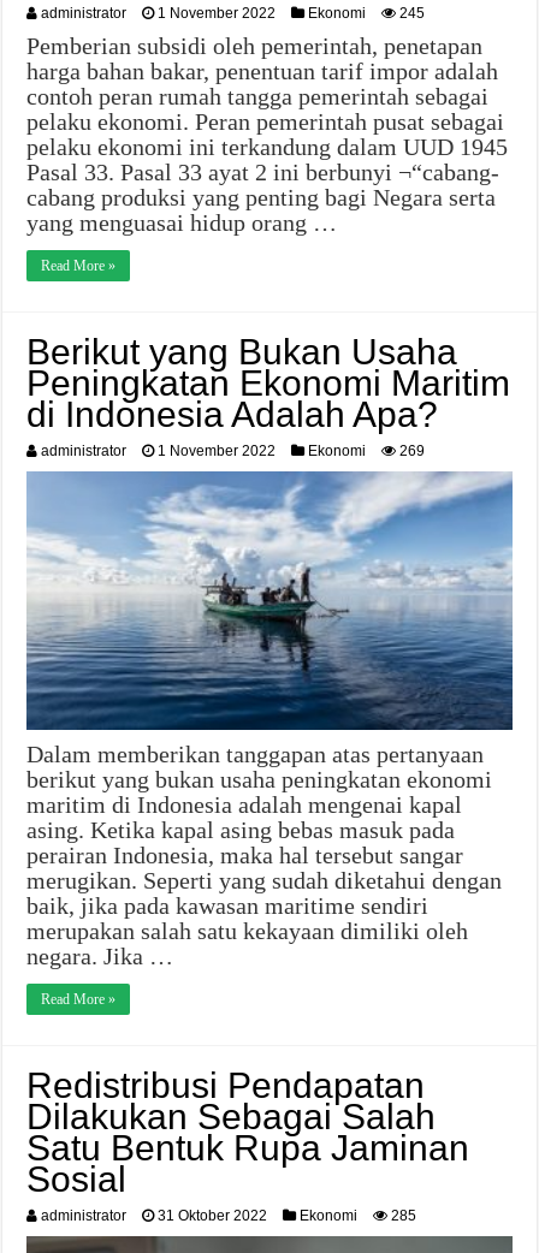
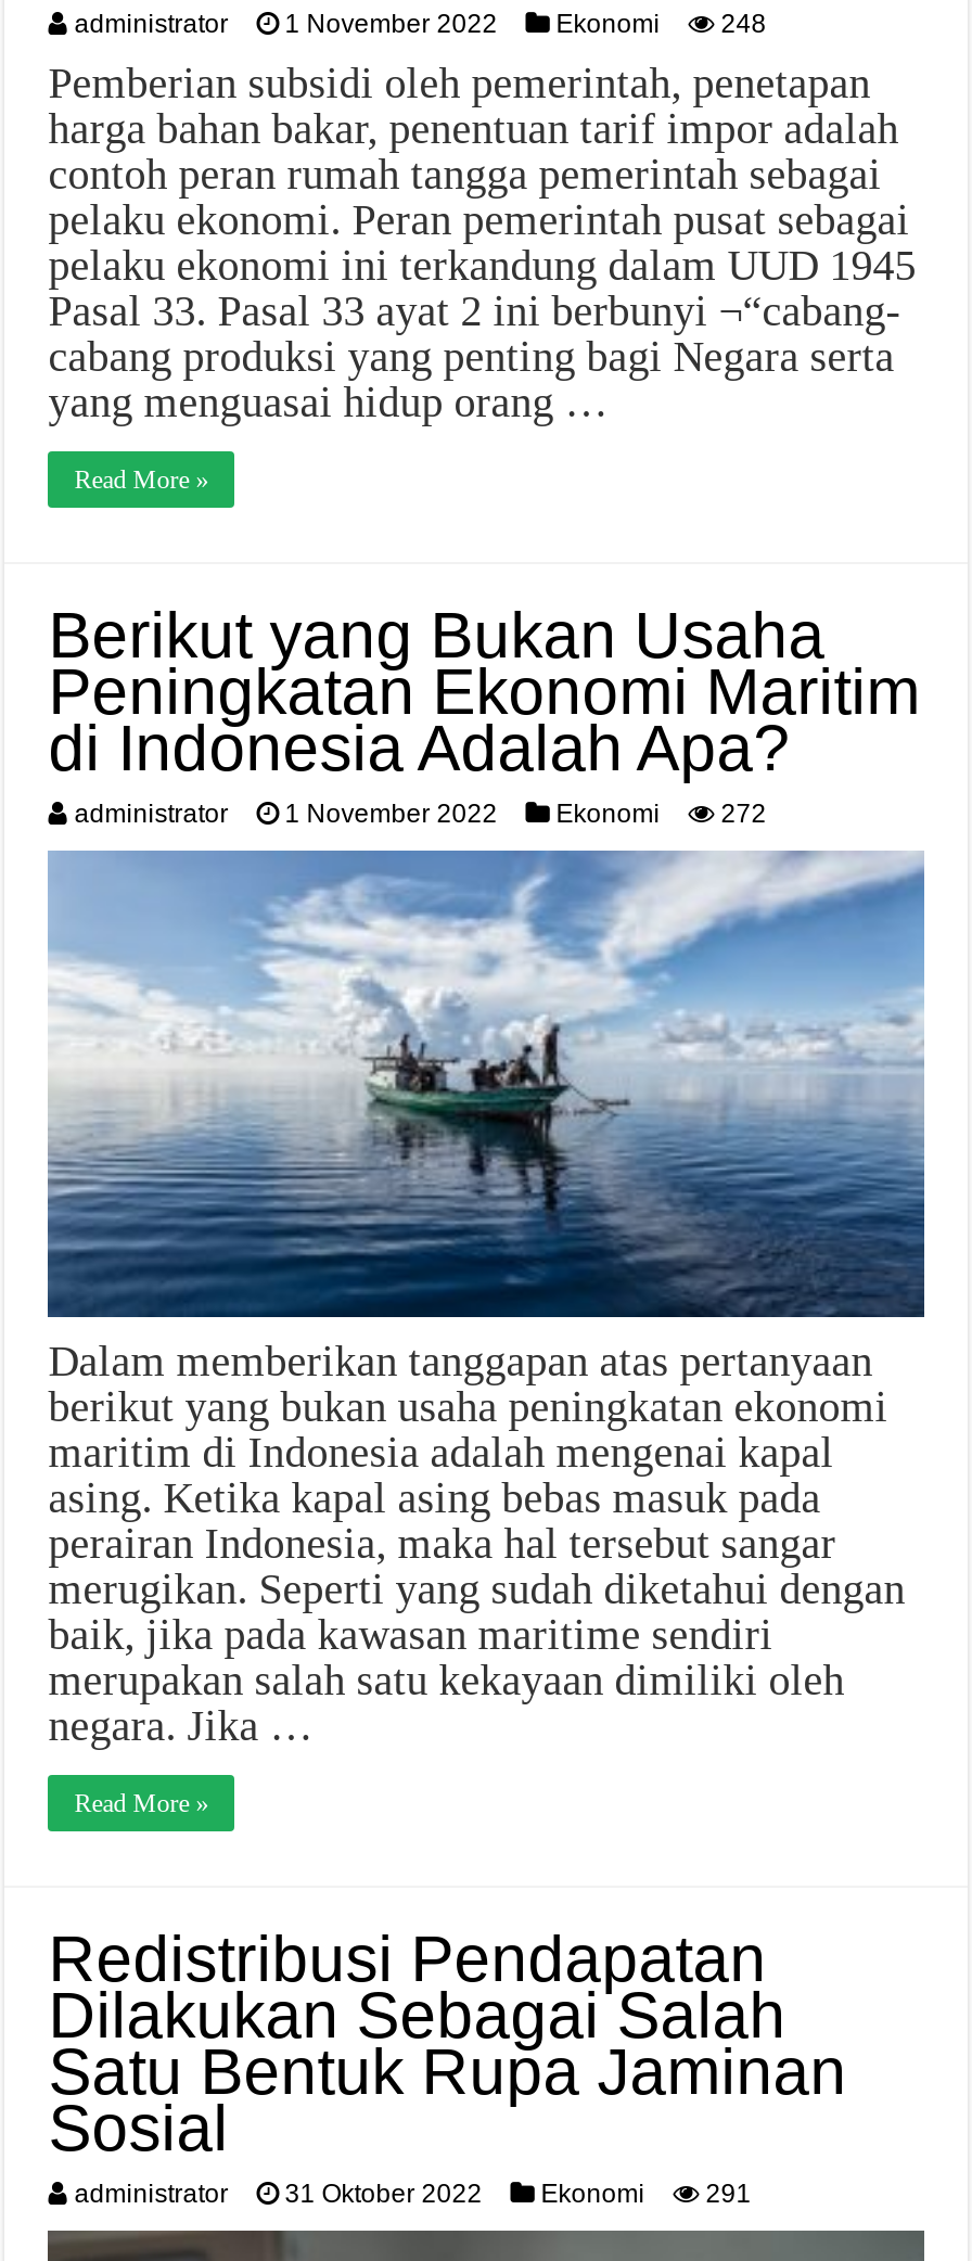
- administrator 1 November 2022 Ekonomi 245
+ administrator 1 November 2022 Ekonomi 248

- administrator 1 November 2022 Ekonomi 269
+ administrator 1 November 2022 Ekonomi 272

- administrator 31 Oktober 2022 Ekonomi 285
+ administrator 31 Oktober 2022 Ekonomi 291
